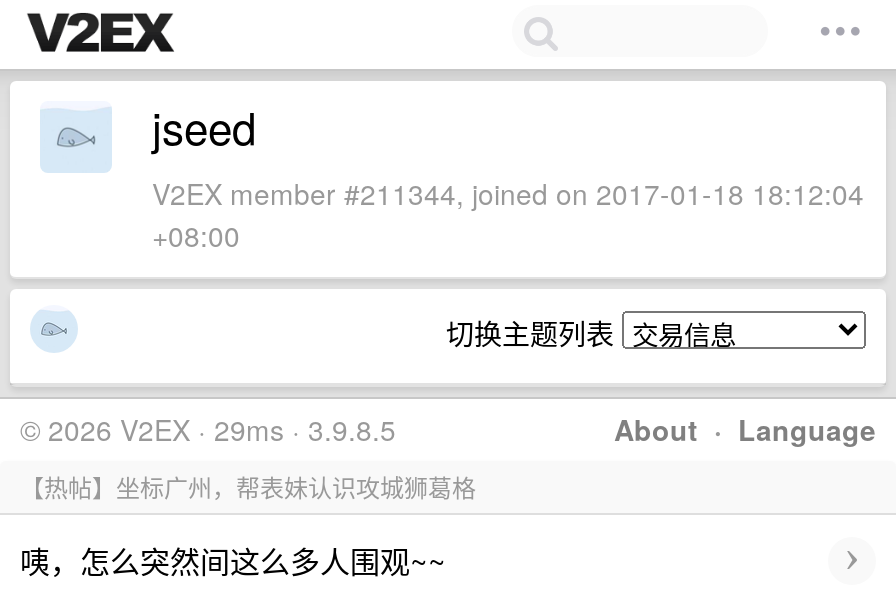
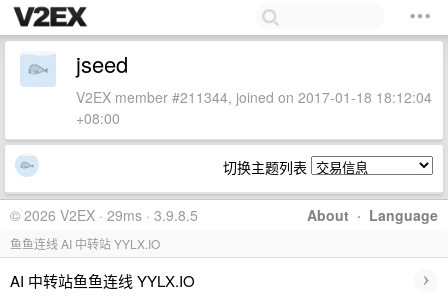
- 【热帖】坐标广州，帮表妹认识攻城狮葛格
+ 鱼鱼连线 AI 中转站 YYLX.IO

- 咦，怎么突然间这么多人围观~~
+ AI 中转站鱼鱼连线 YYLX.IO
